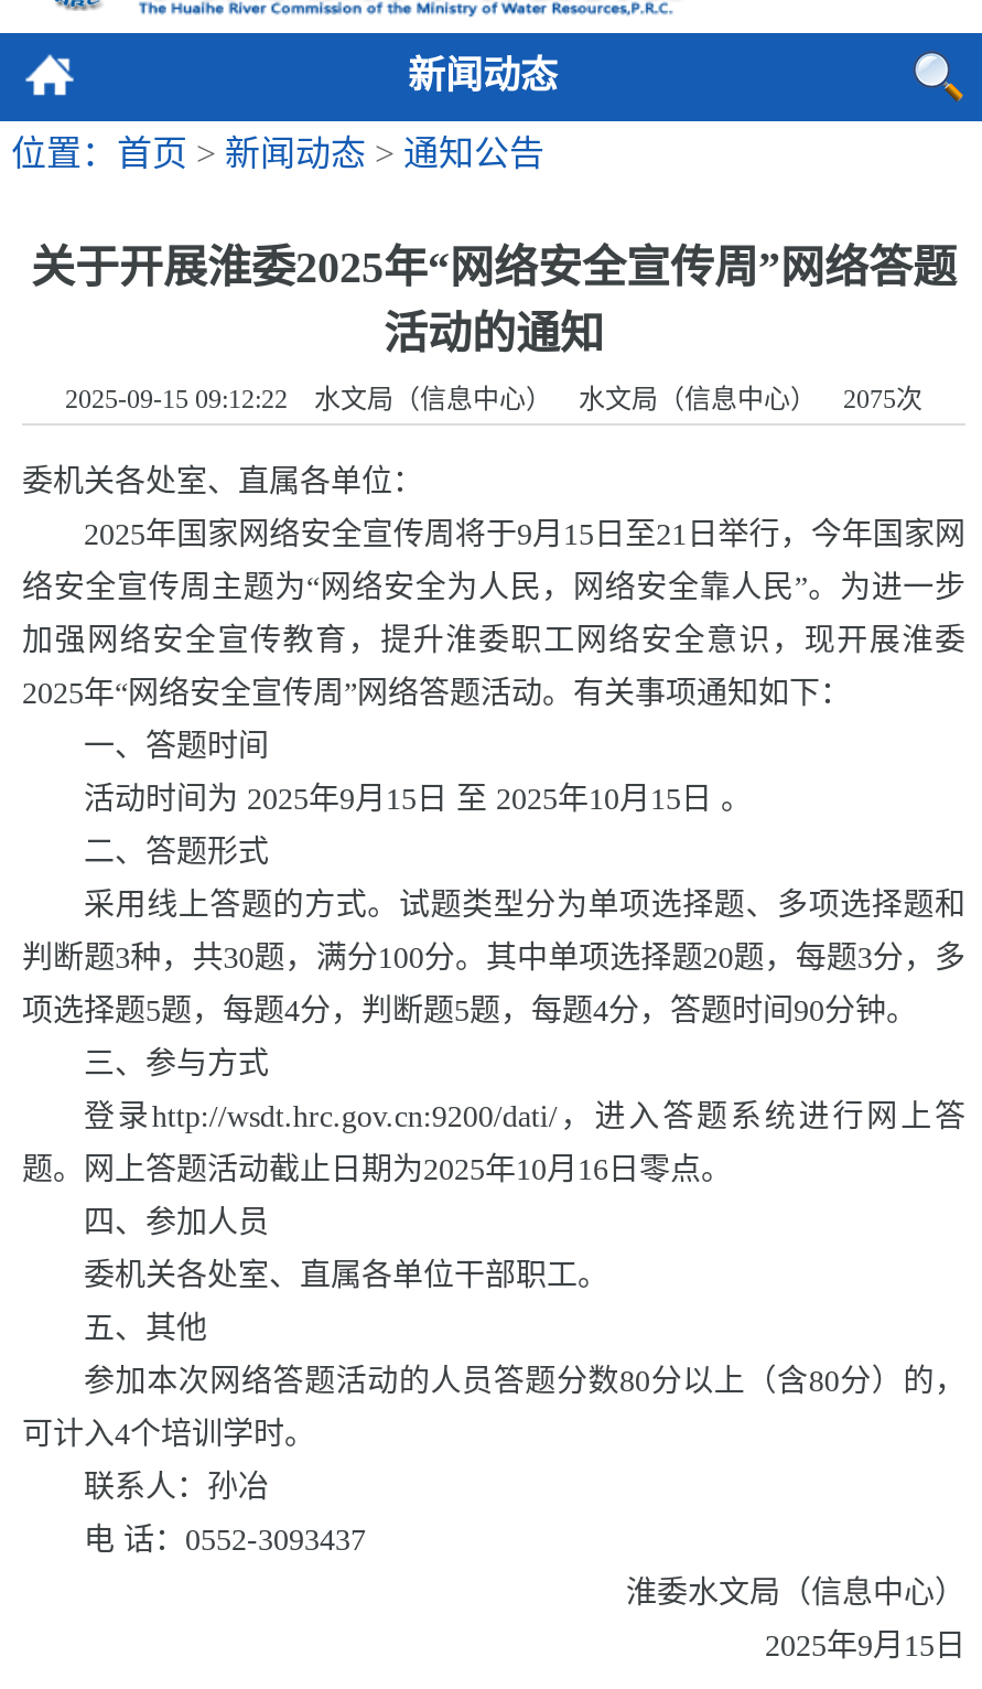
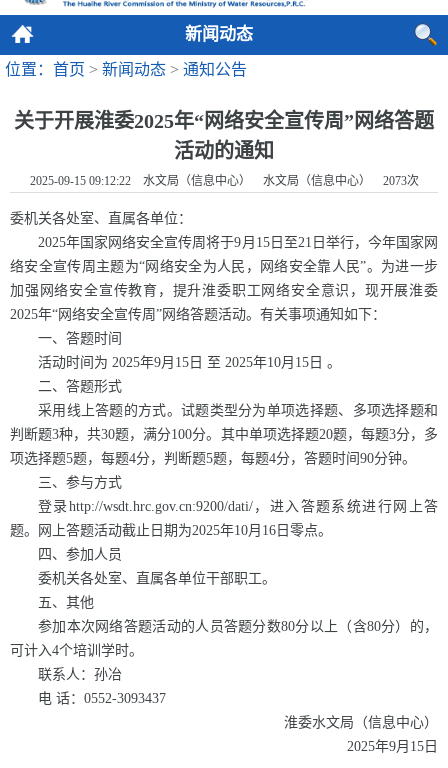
- 2025-09-15 09:12:22 水文局（信息中心） 水文局（信息中心）2075次
+ 2025-09-15 09:12:22 水文局（信息中心） 水文局（信息中心）2073次
